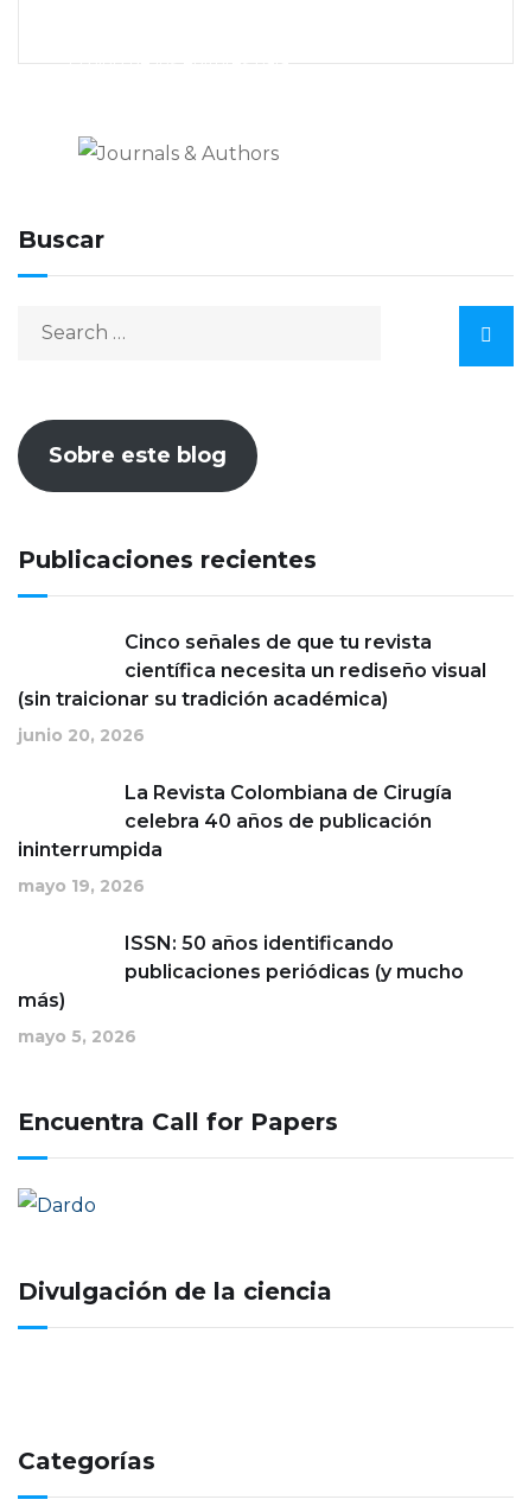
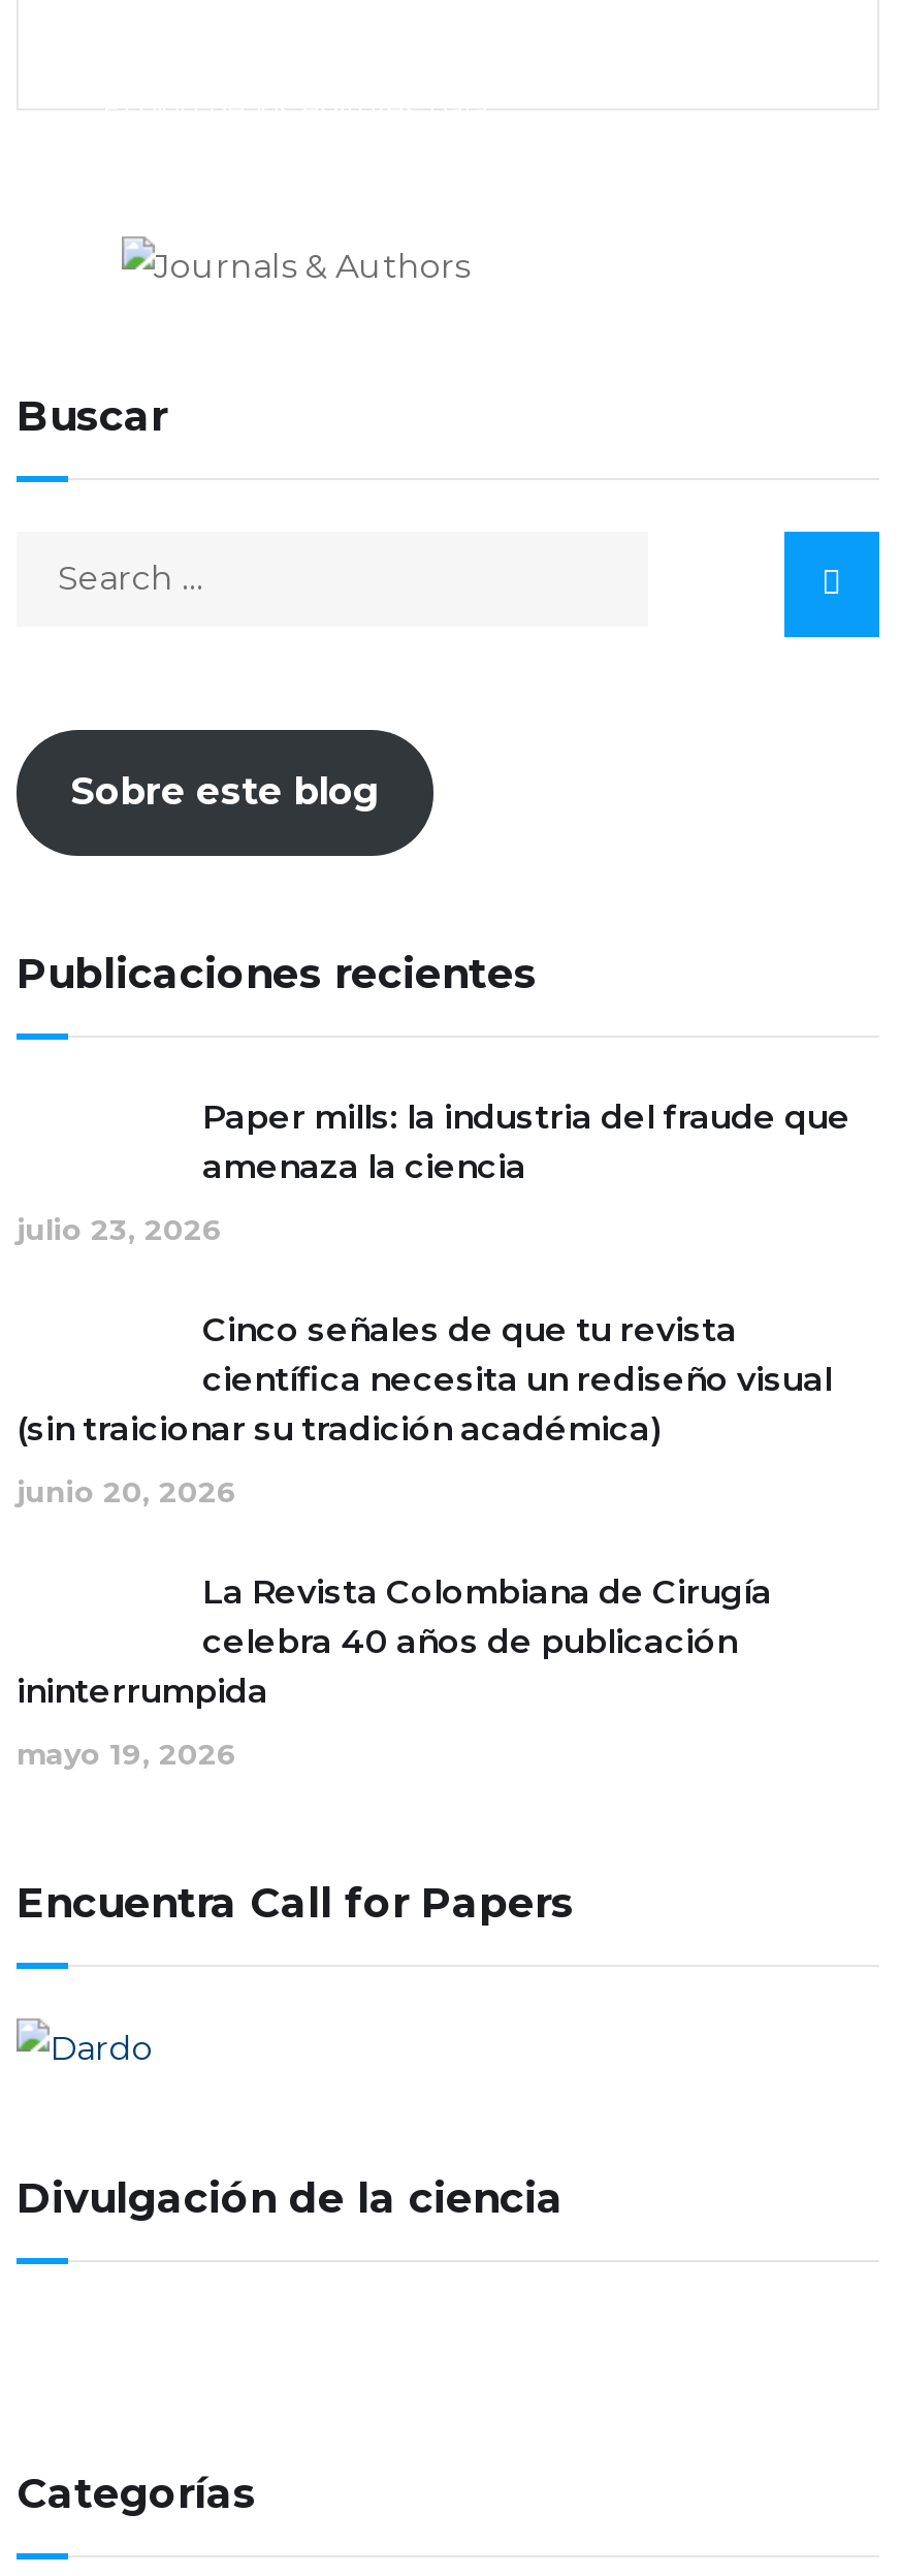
+ Paper mills: la industria del fraude que
+ amenaza la ciencia
+ julio 23, 2026

moved down: Cinco señales de que tu revista | científica necesita un rediseño visual | (sin traicionar su tradición académica) | junio 20, 2026 | La Revista Colombiana de Cirugía | celebra 40 años de publicación | ininterrumpida | mayo 19, 2026

- ISSN: 50 años identificando
- publicaciones periódicas (y mucho
- más)
- mayo 5, 2026
